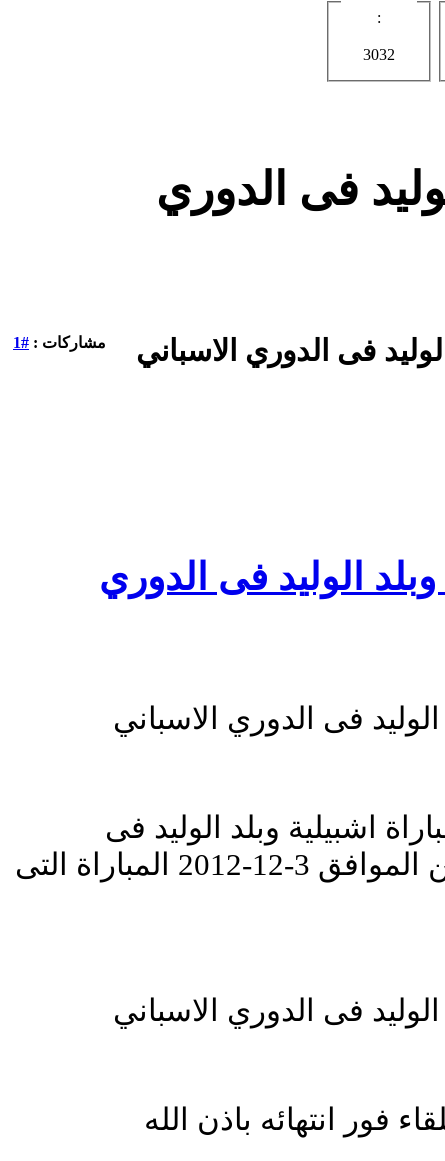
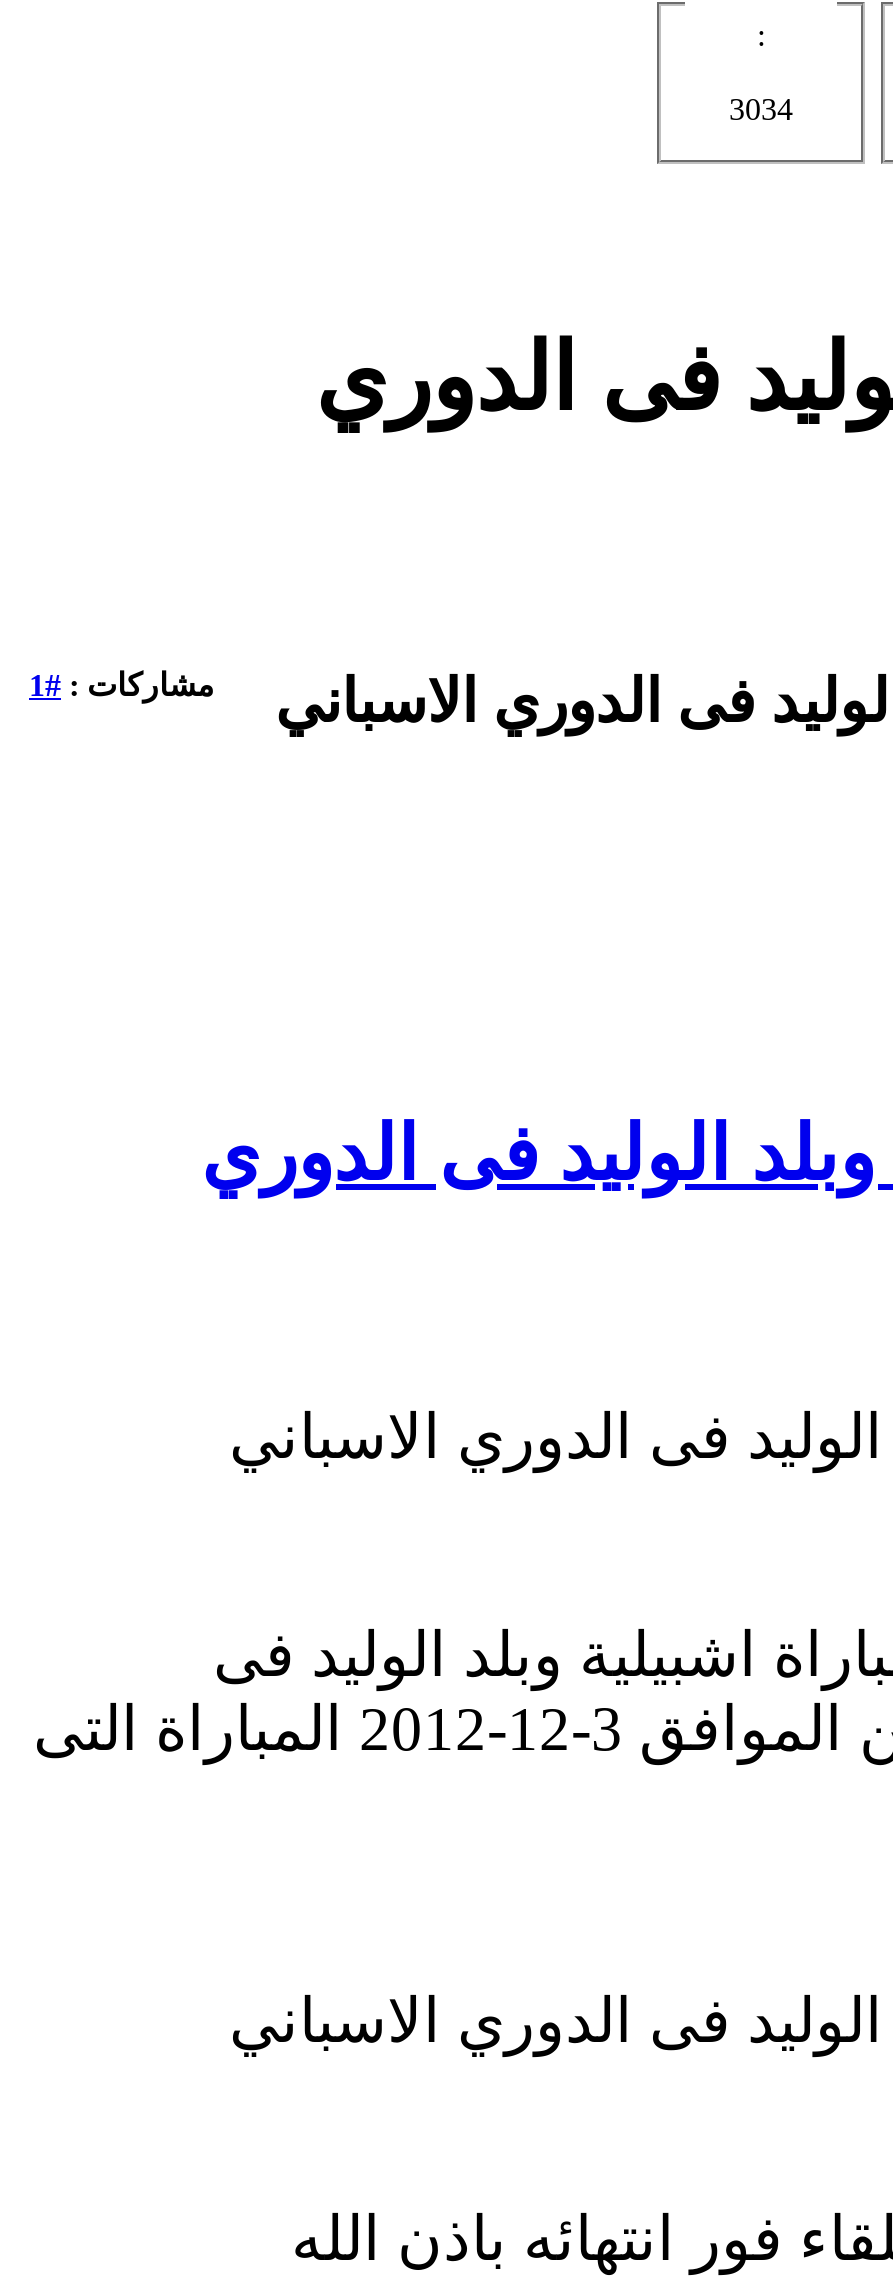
- 3032
+ 3034
